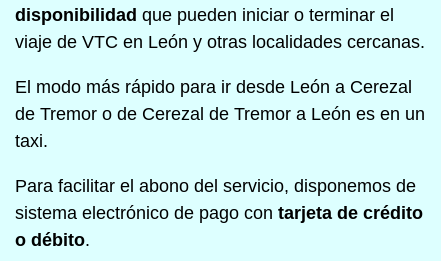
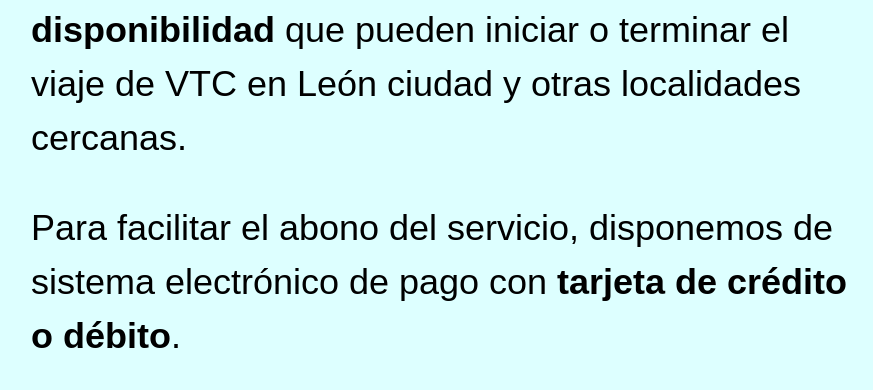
- viaje de VTC en León y otras localidades cercanas.
- El modo más rápido para ir desde León a Cerezal
- de Tremor o de Cerezal de Tremor a León es en un
- taxi.
+ viaje de VTC en León ciudad y otras localidades
+ cercanas.
